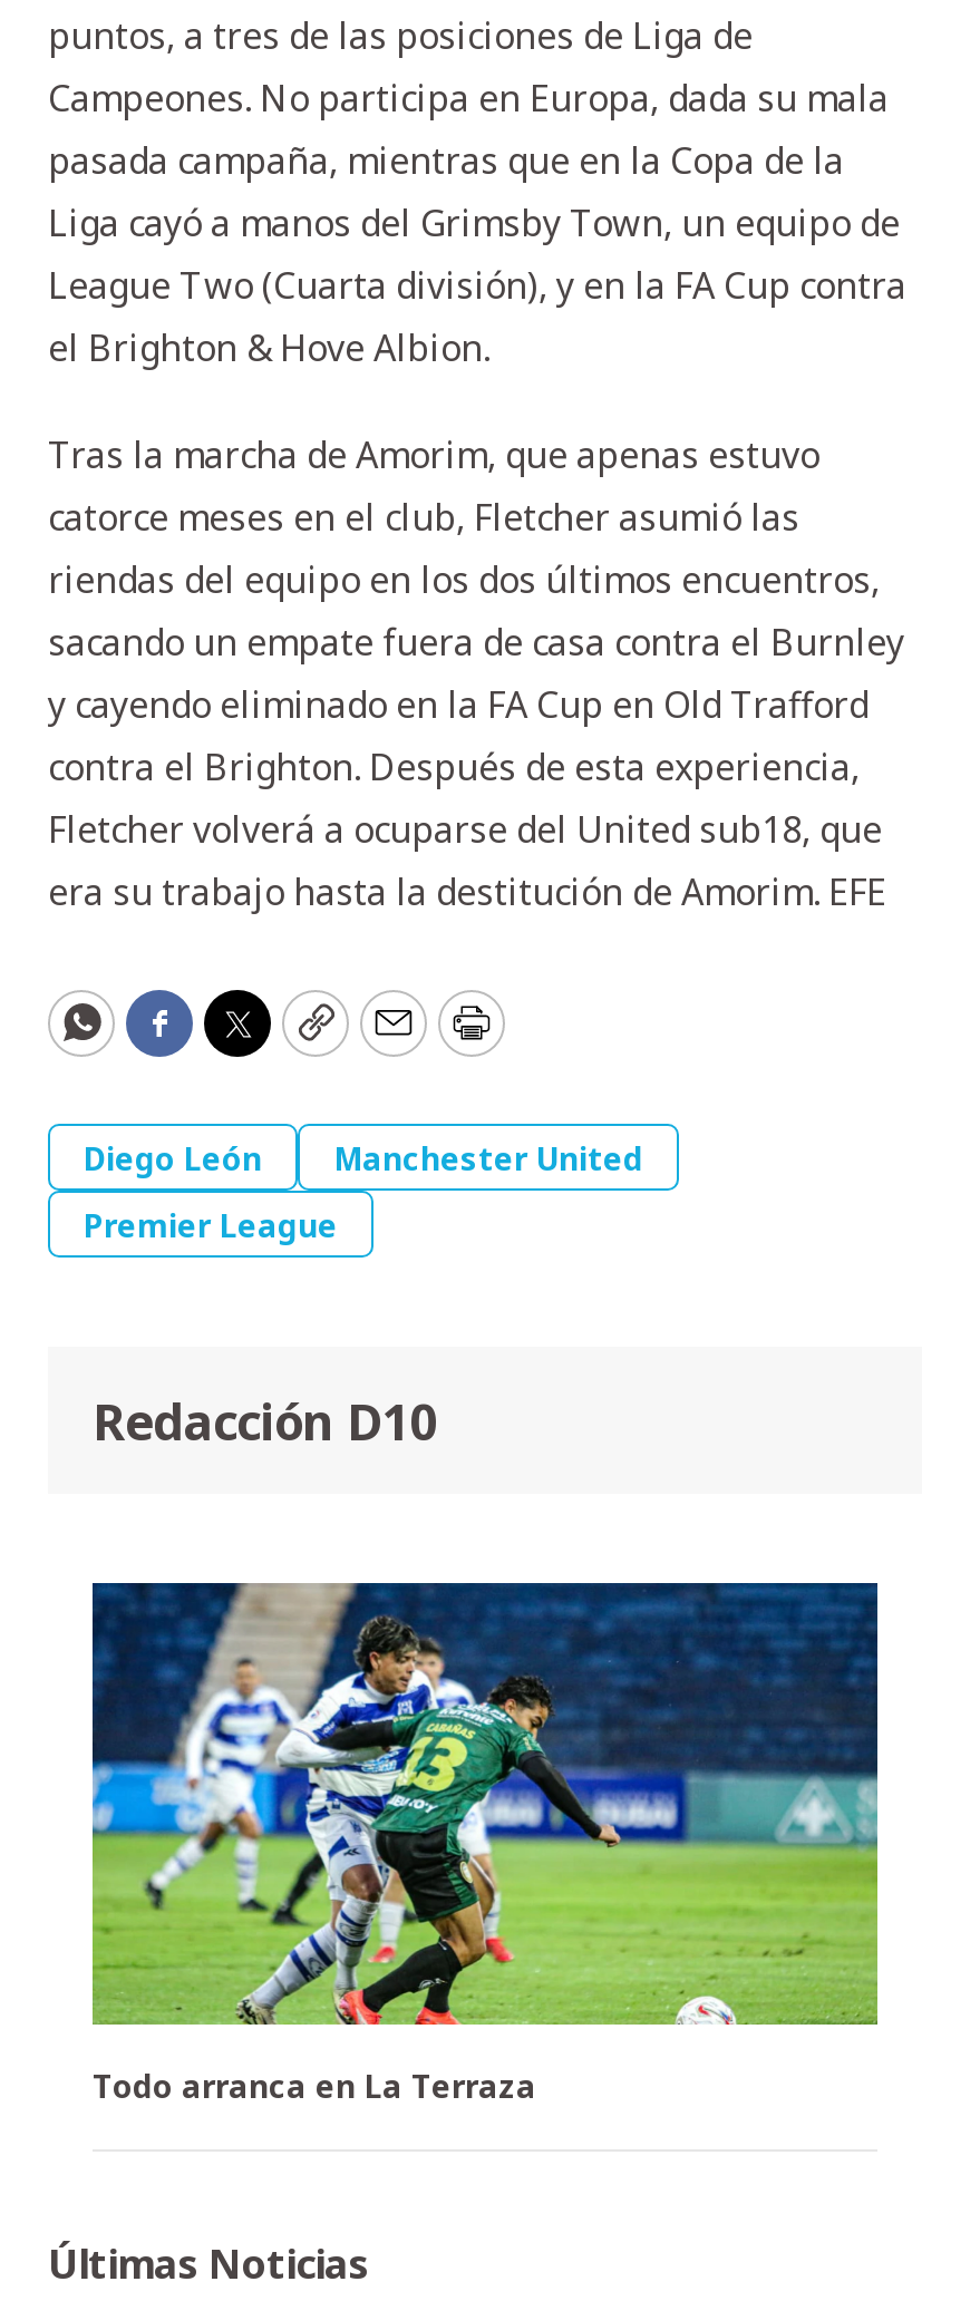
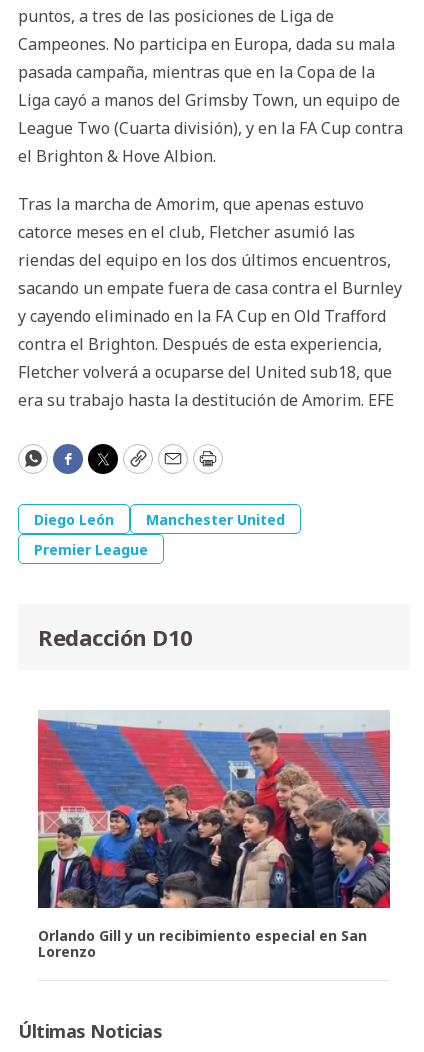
- [image]
- Todo arranca en La Terraza
+ [image]
+ Orlando Gill y un recibimiento especial en San
+ Lorenzo
